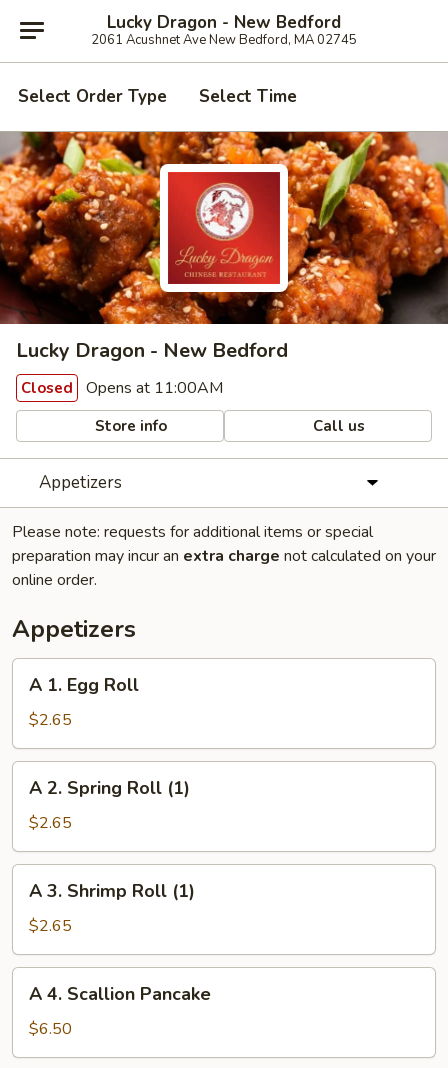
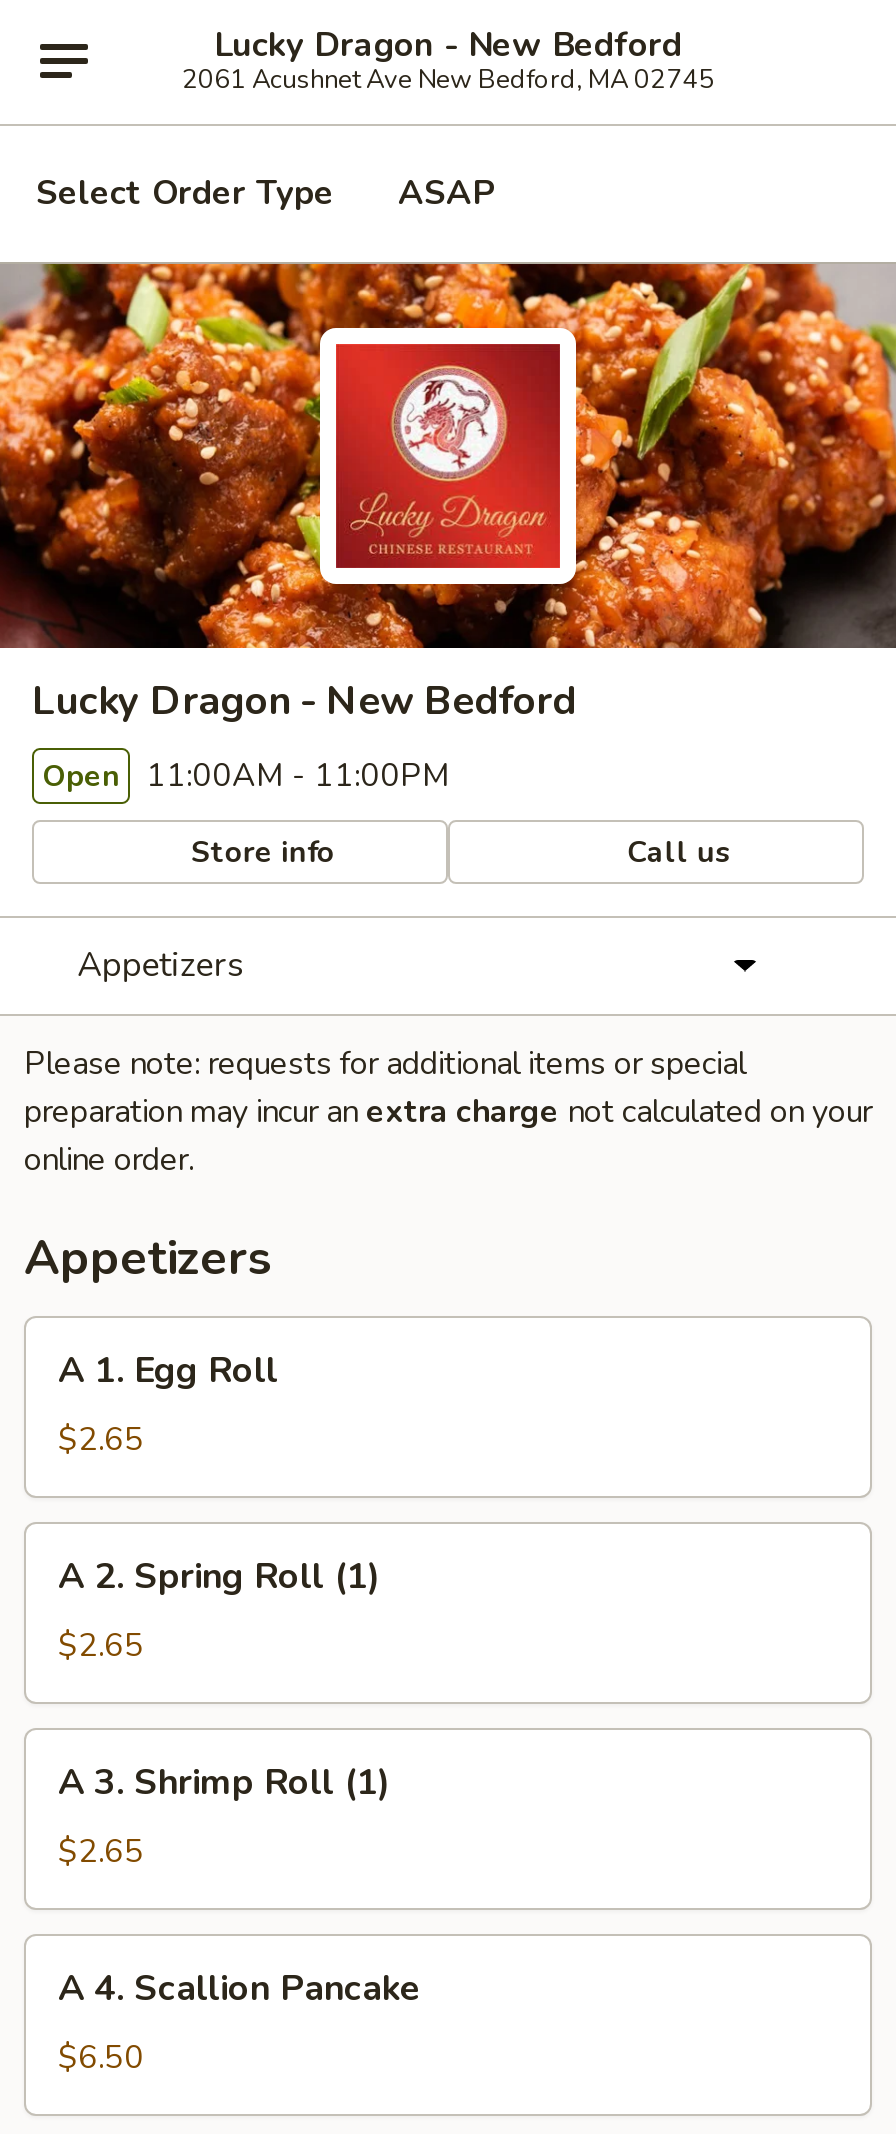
- Select Time
+ ASAP

- Closed Opens at 11:00AM
+ Open 11:00AM - 11:00PM
